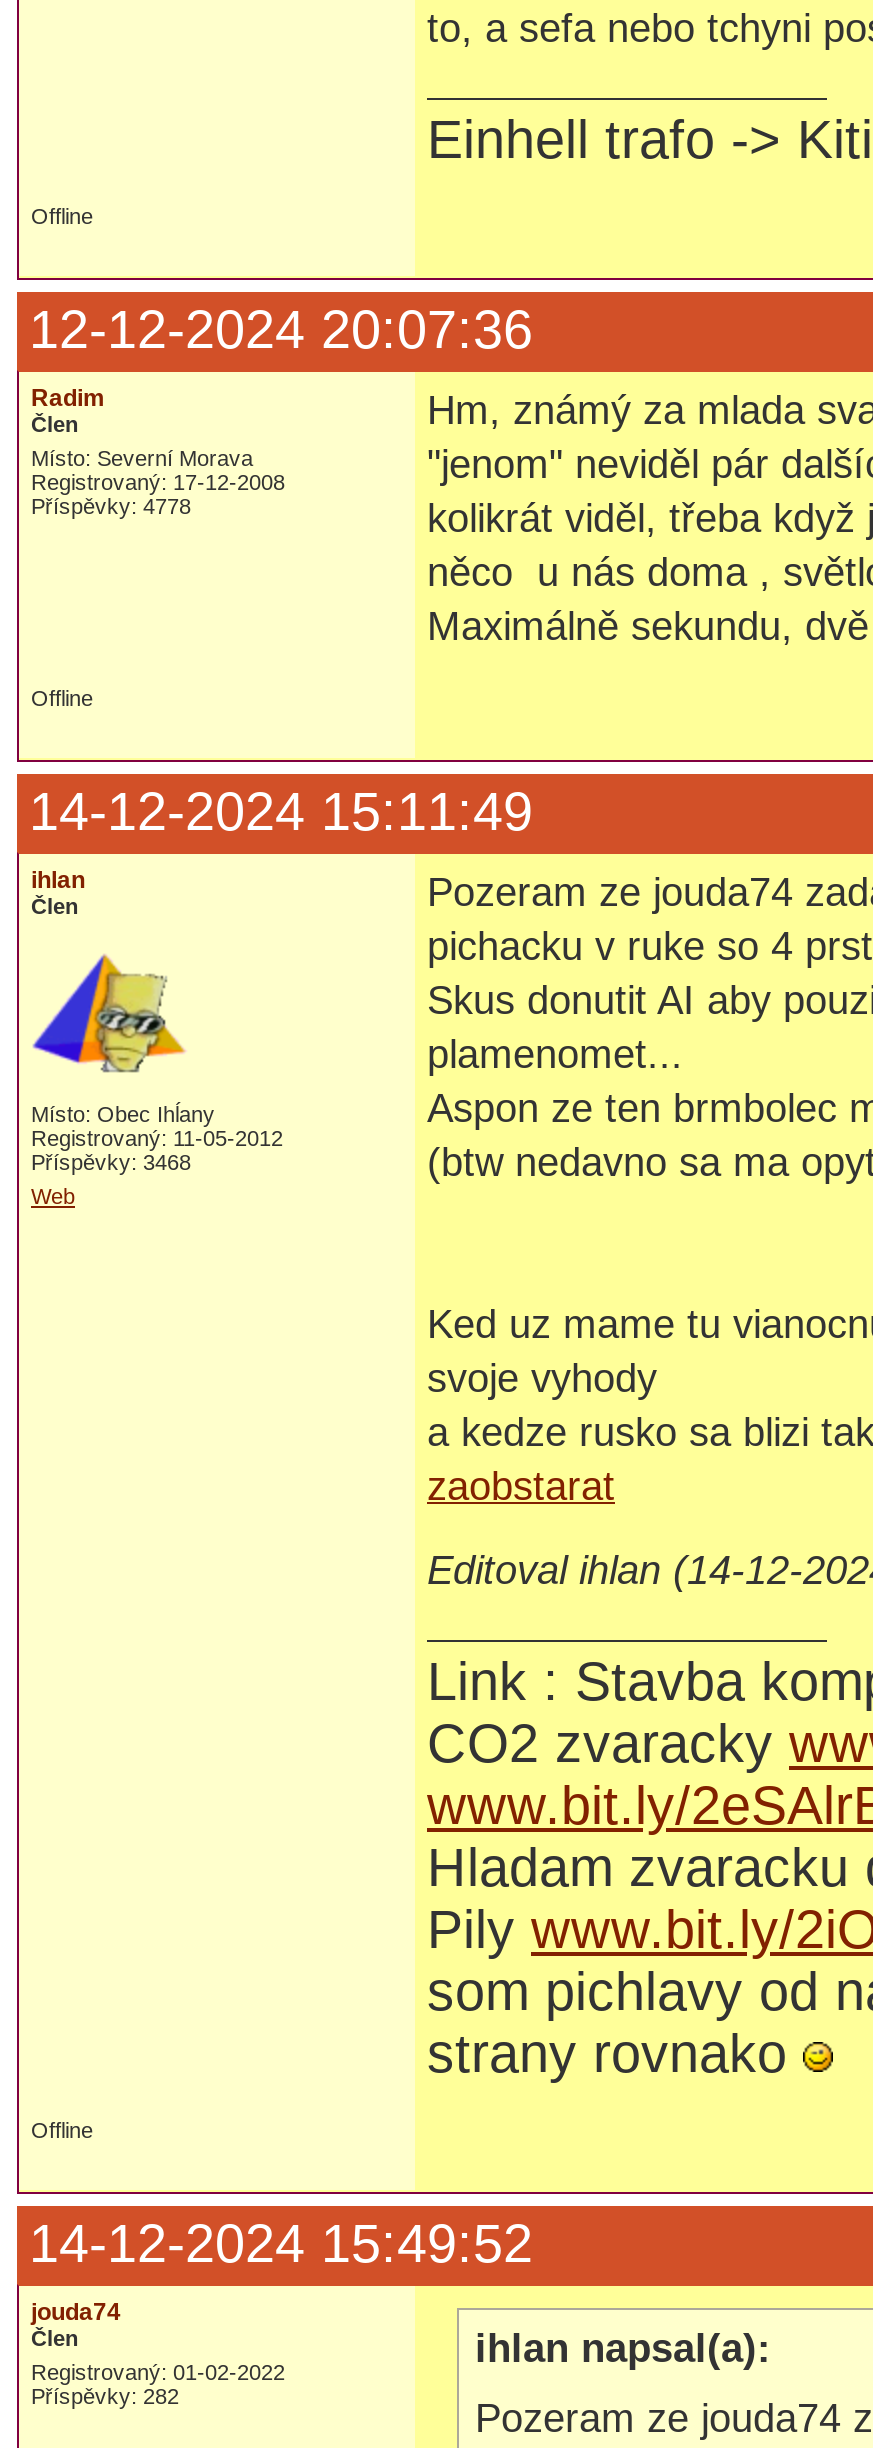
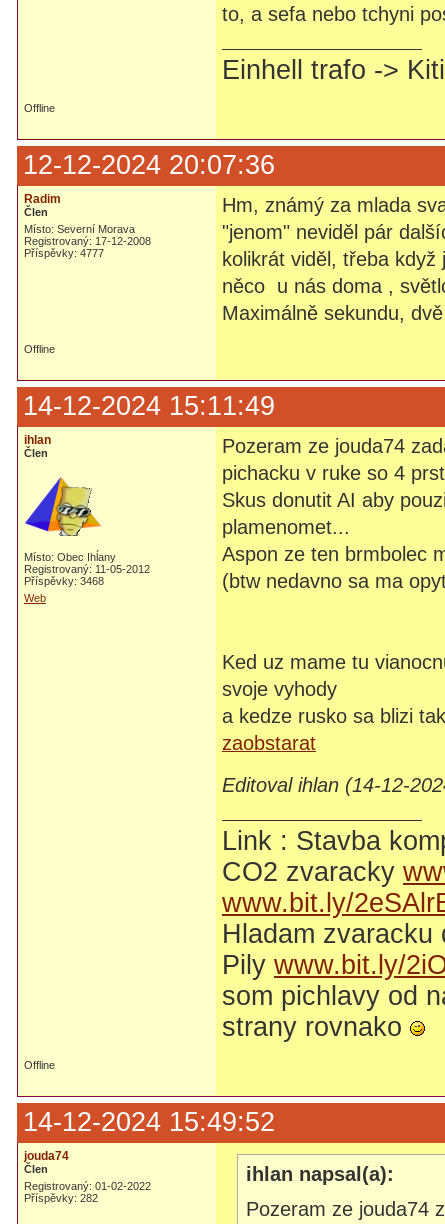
- Příspěvky: 4778
+ Příspěvky: 4777
